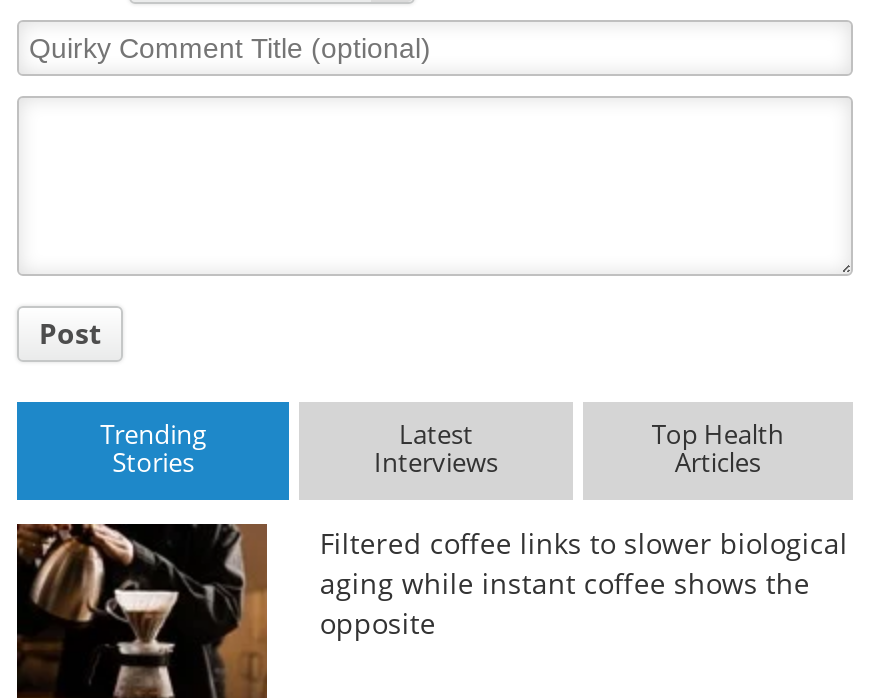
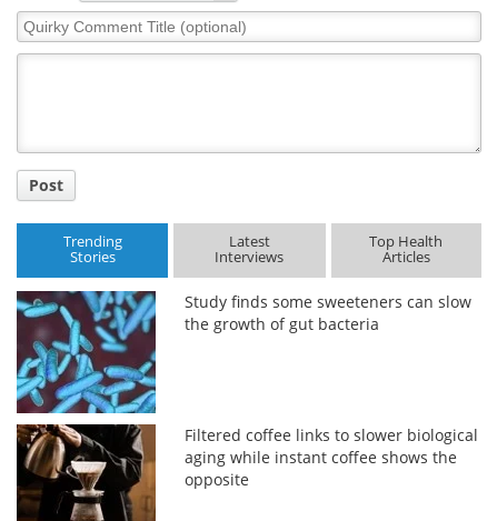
+ [image]
+ Study finds some sweeteners can slow
+ the growth of gut bacteria
